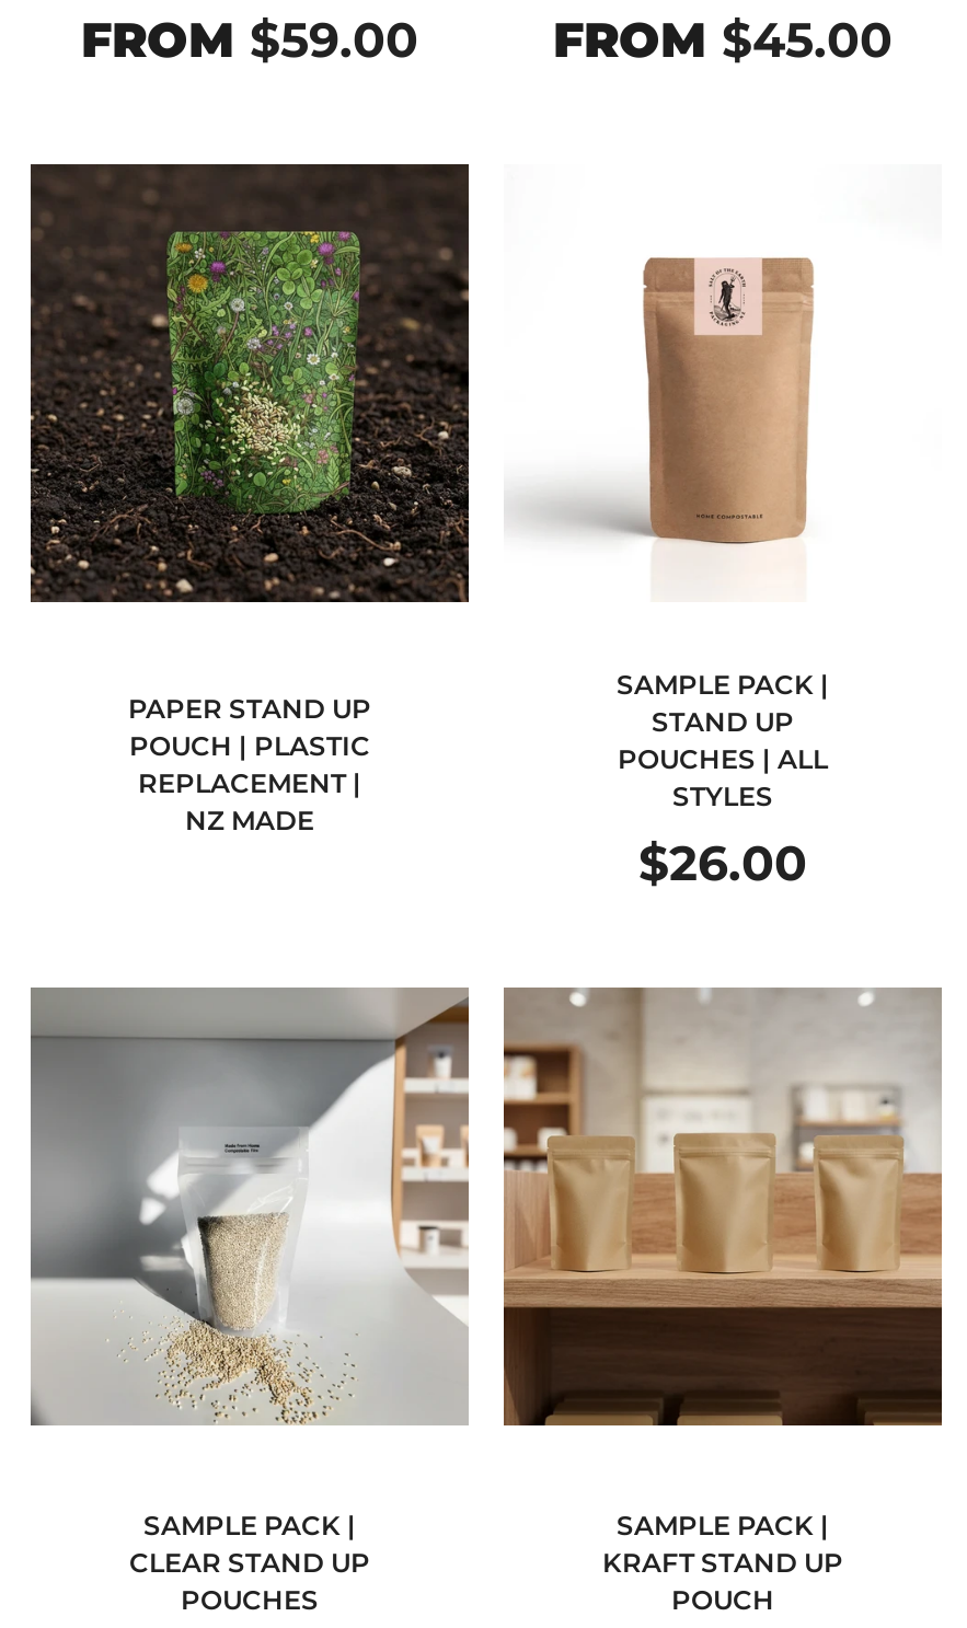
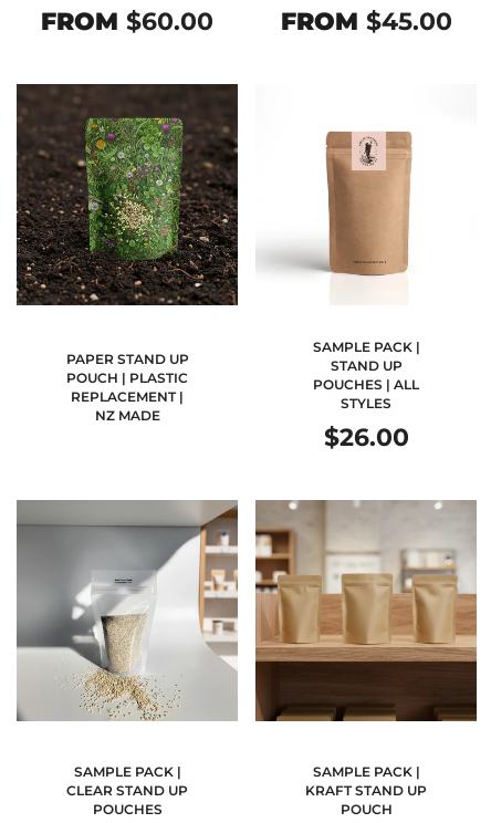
- FROM $59.00
+ FROM $60.00
